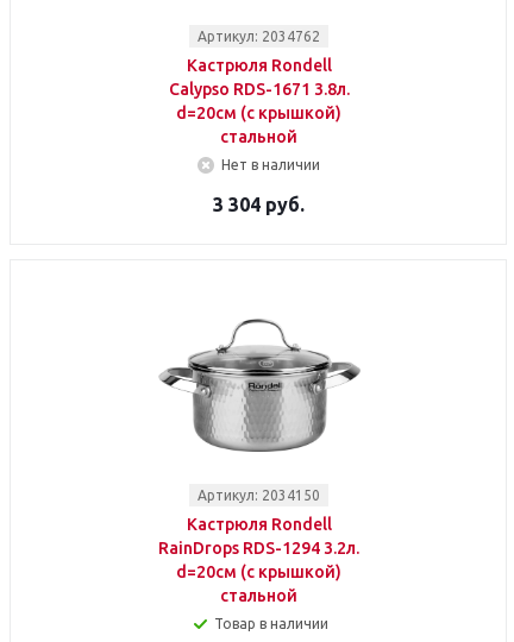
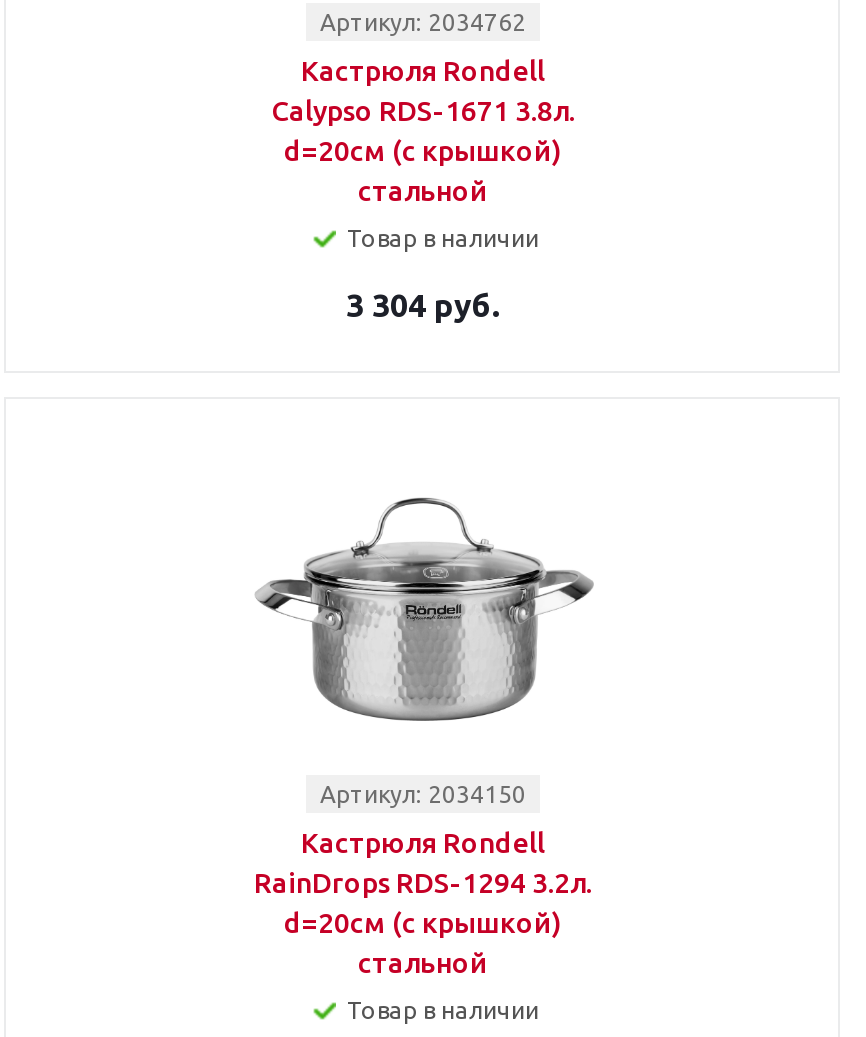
- Нет в наличии
+ Товар в наличии
